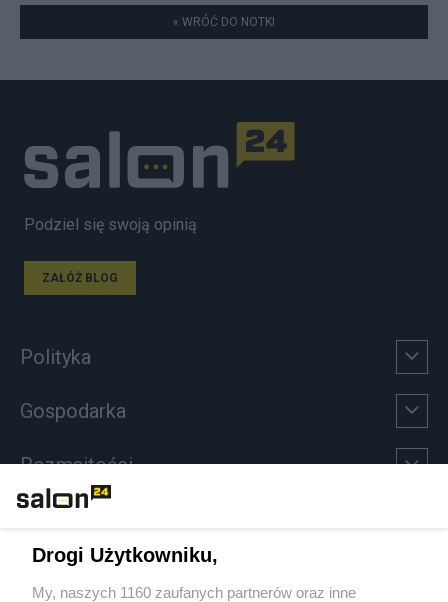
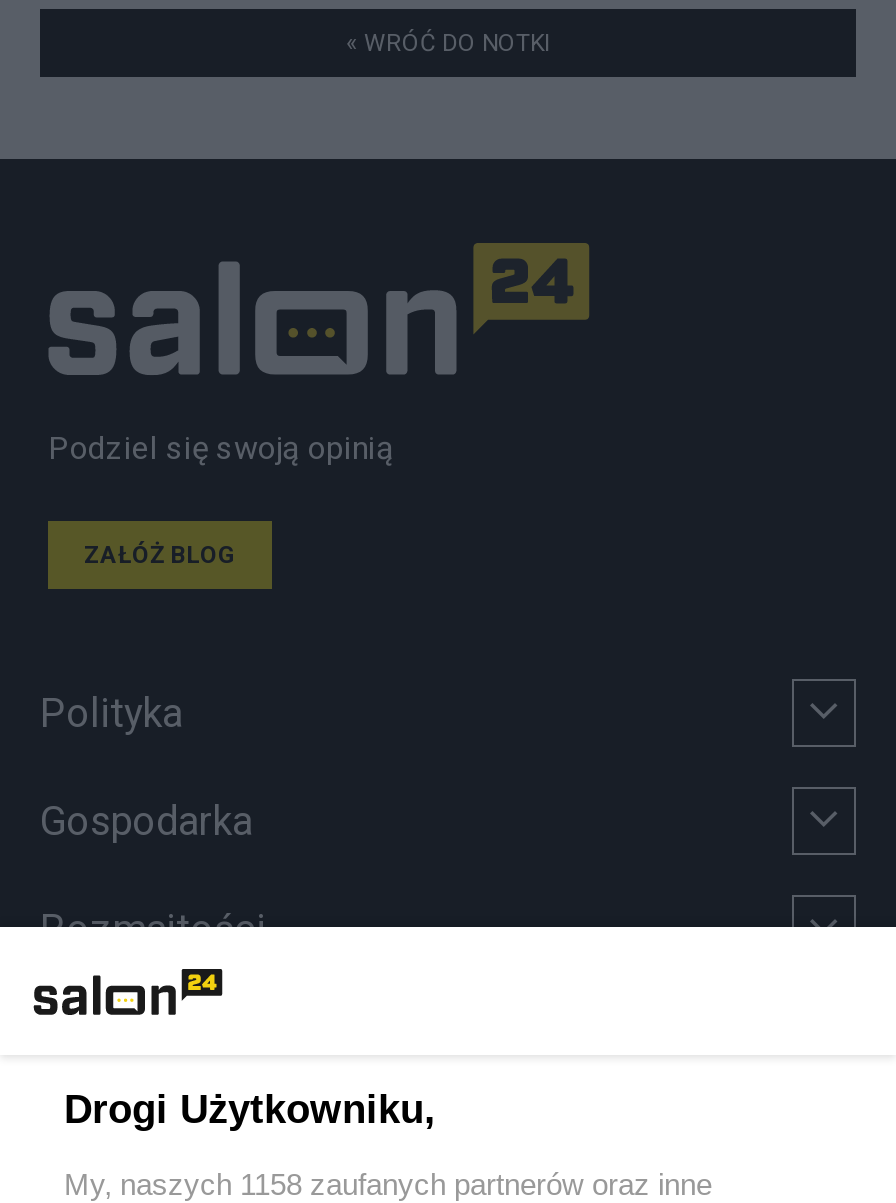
- My, naszych 1160 zaufanych partnerów oraz inne
+ My, naszych 1158 zaufanych partnerów oraz inne
